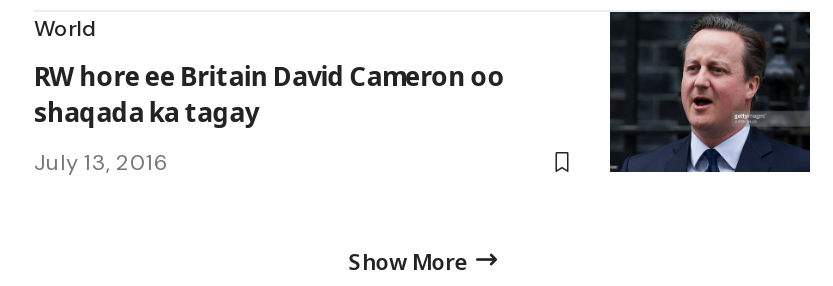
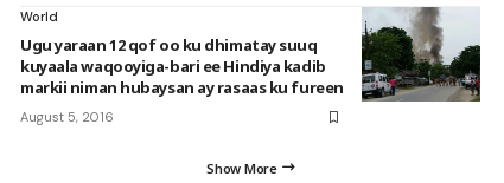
- [image]
+ [image]

- RW hore ee Britain David Cameron oo
- shaqada ka tagay
+ Ugu yaraan 12 qof oo ku dhimatay suuq
+ kuyaala waqooyiga-bari ee Hindiya kadib
+ markii niman hubaysan ay rasaas ku fureen

- July 13, 2016
+ August 5, 2016
